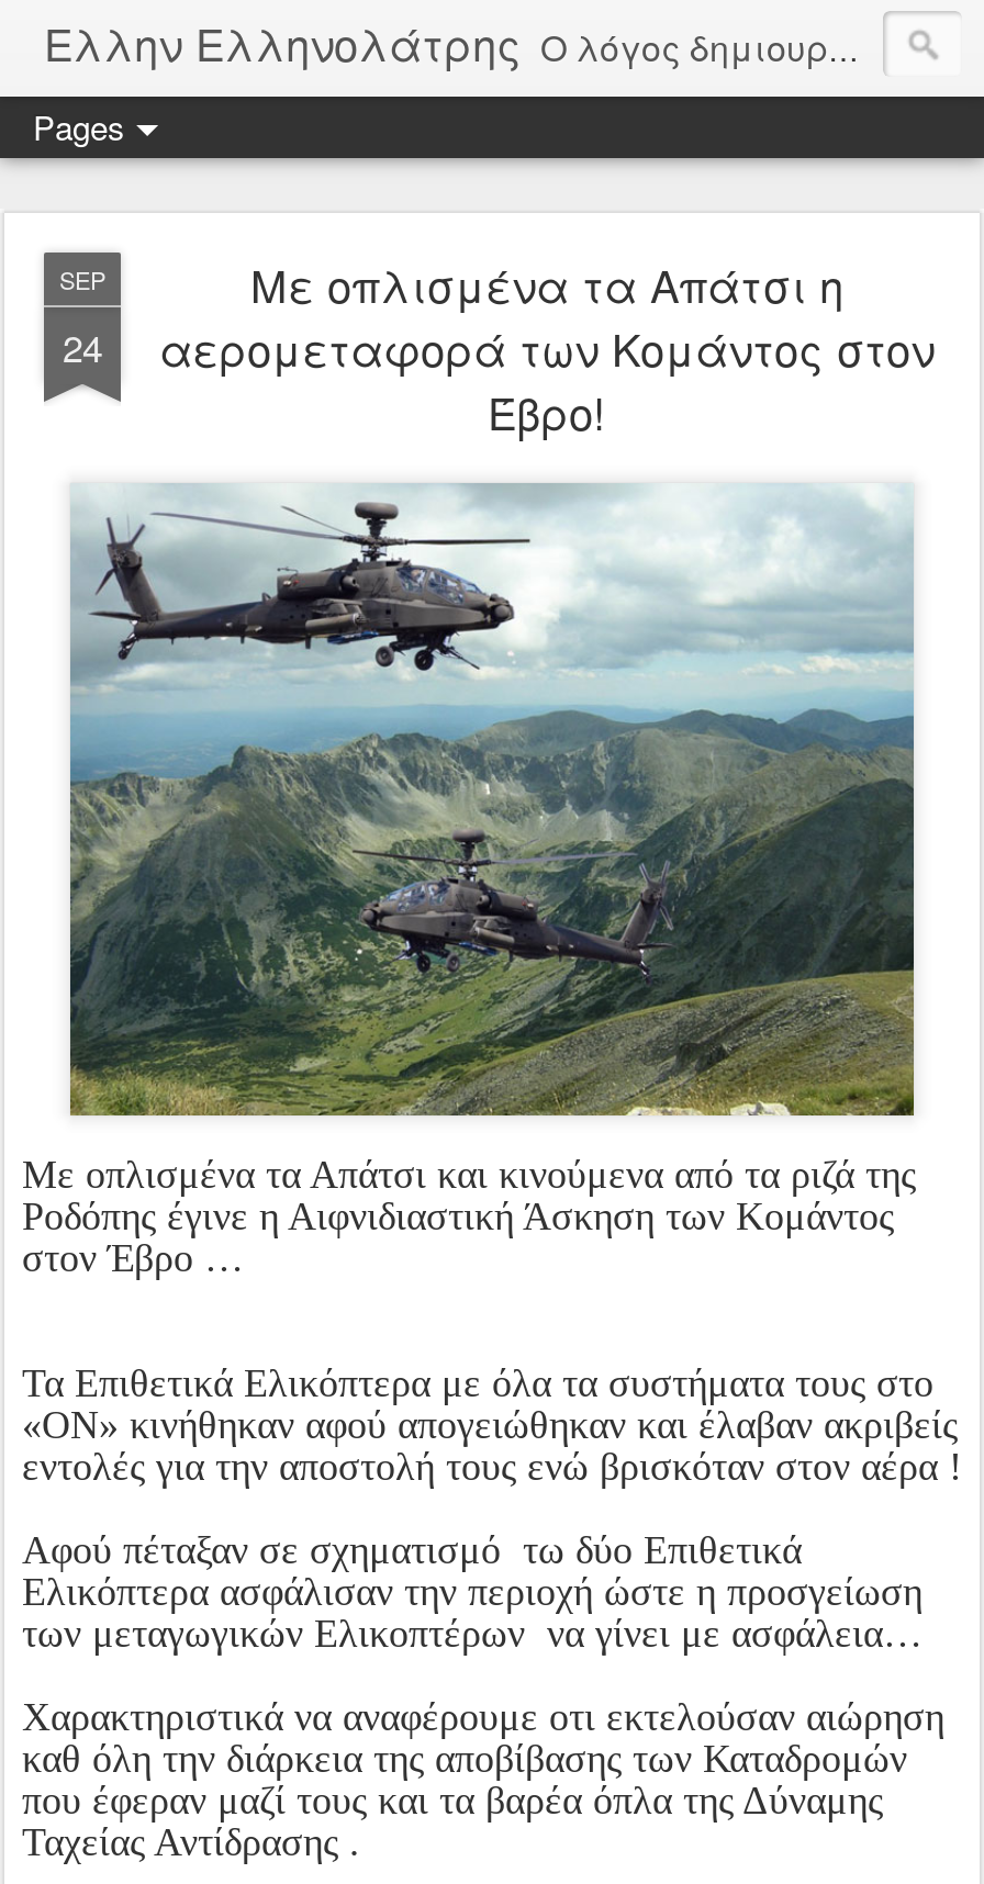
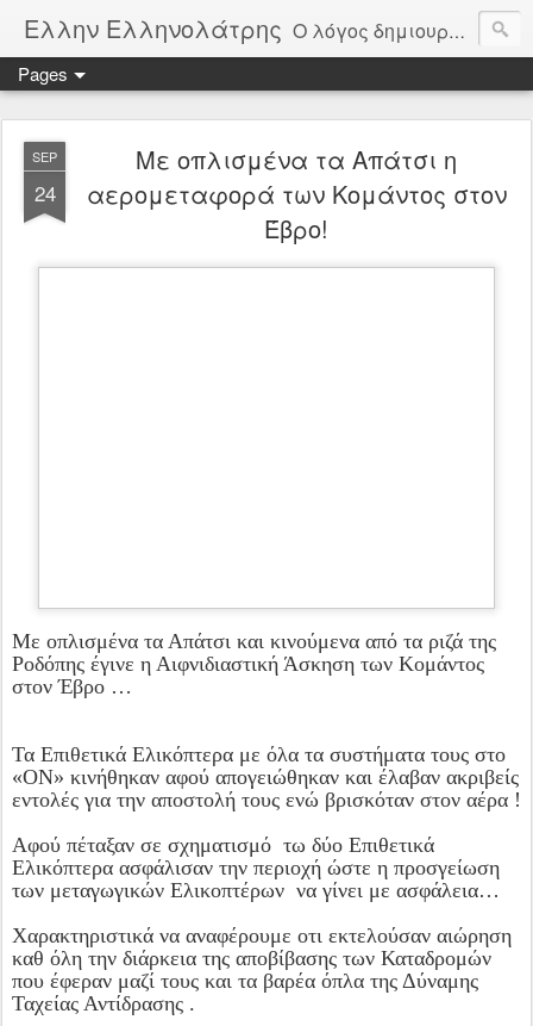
- [image]
